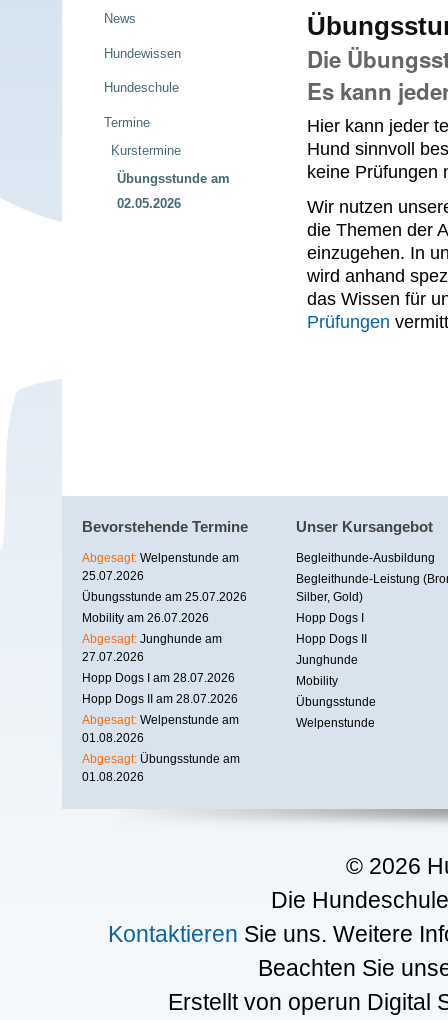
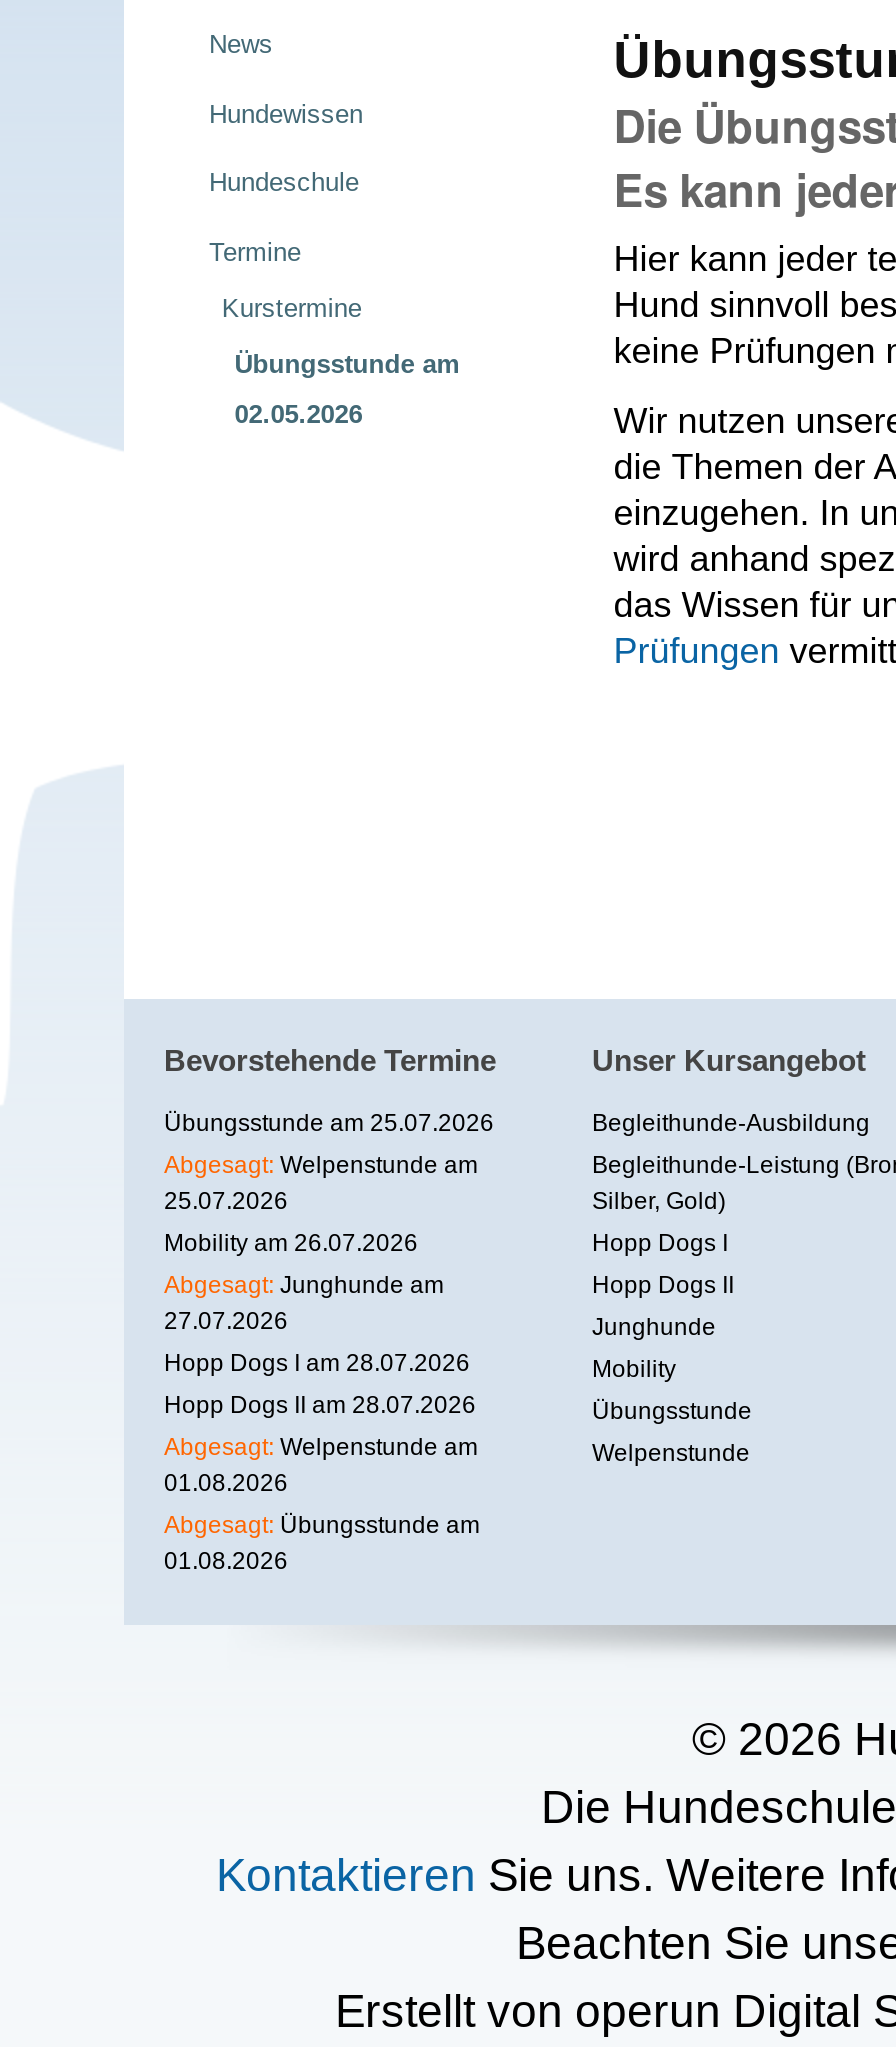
moved down: Abgesagt: Welpenstunde am | 25.07.2026

moved up: Übungsstunde am 25.07.2026
